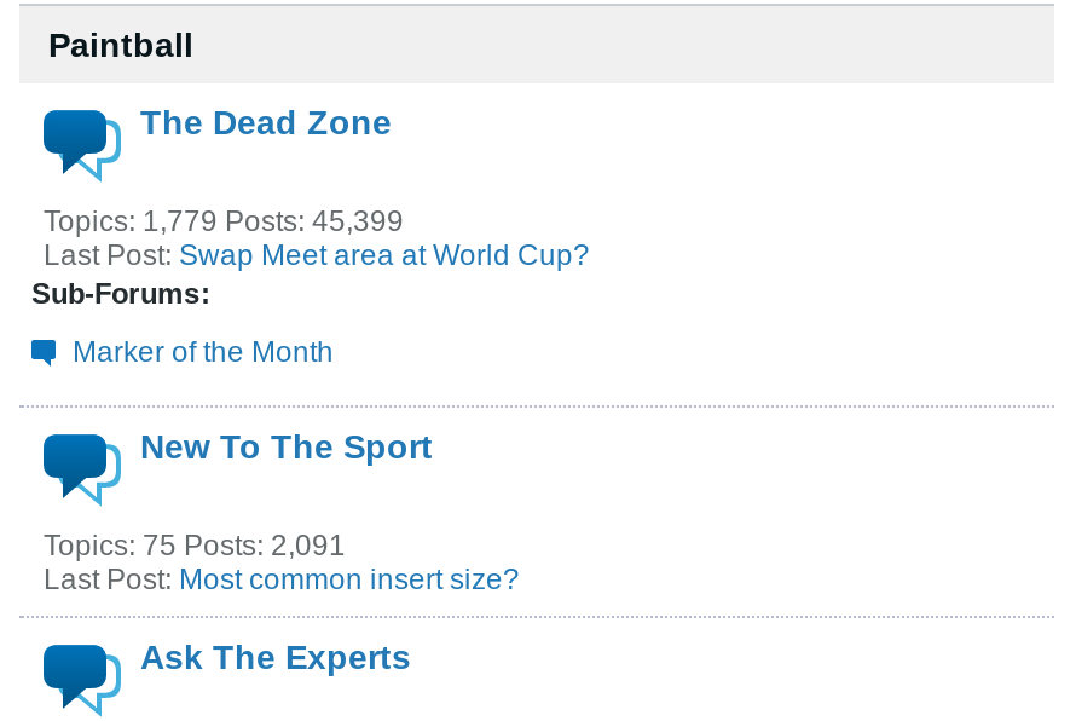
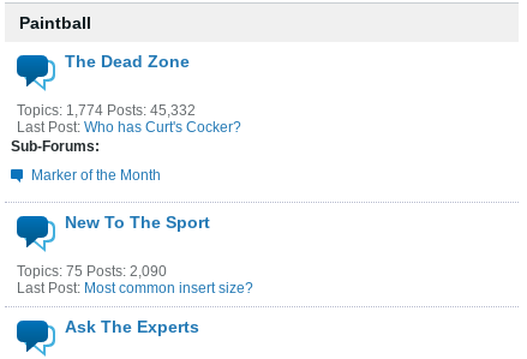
- Topics: 1,779 Posts: 45,399
- Last Post: Swap Meet area at World Cup?
+ Topics: 1,774 Posts: 45,332
+ Last Post: Who has Curt's Cocker?

- Topics: 75 Posts: 2,091
+ Topics: 75 Posts: 2,090
